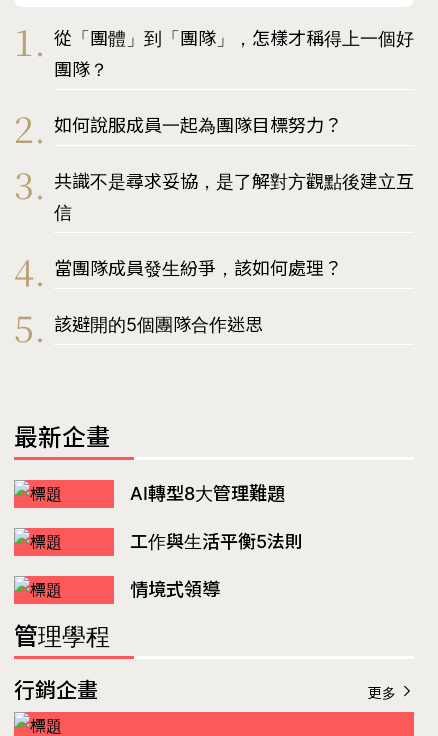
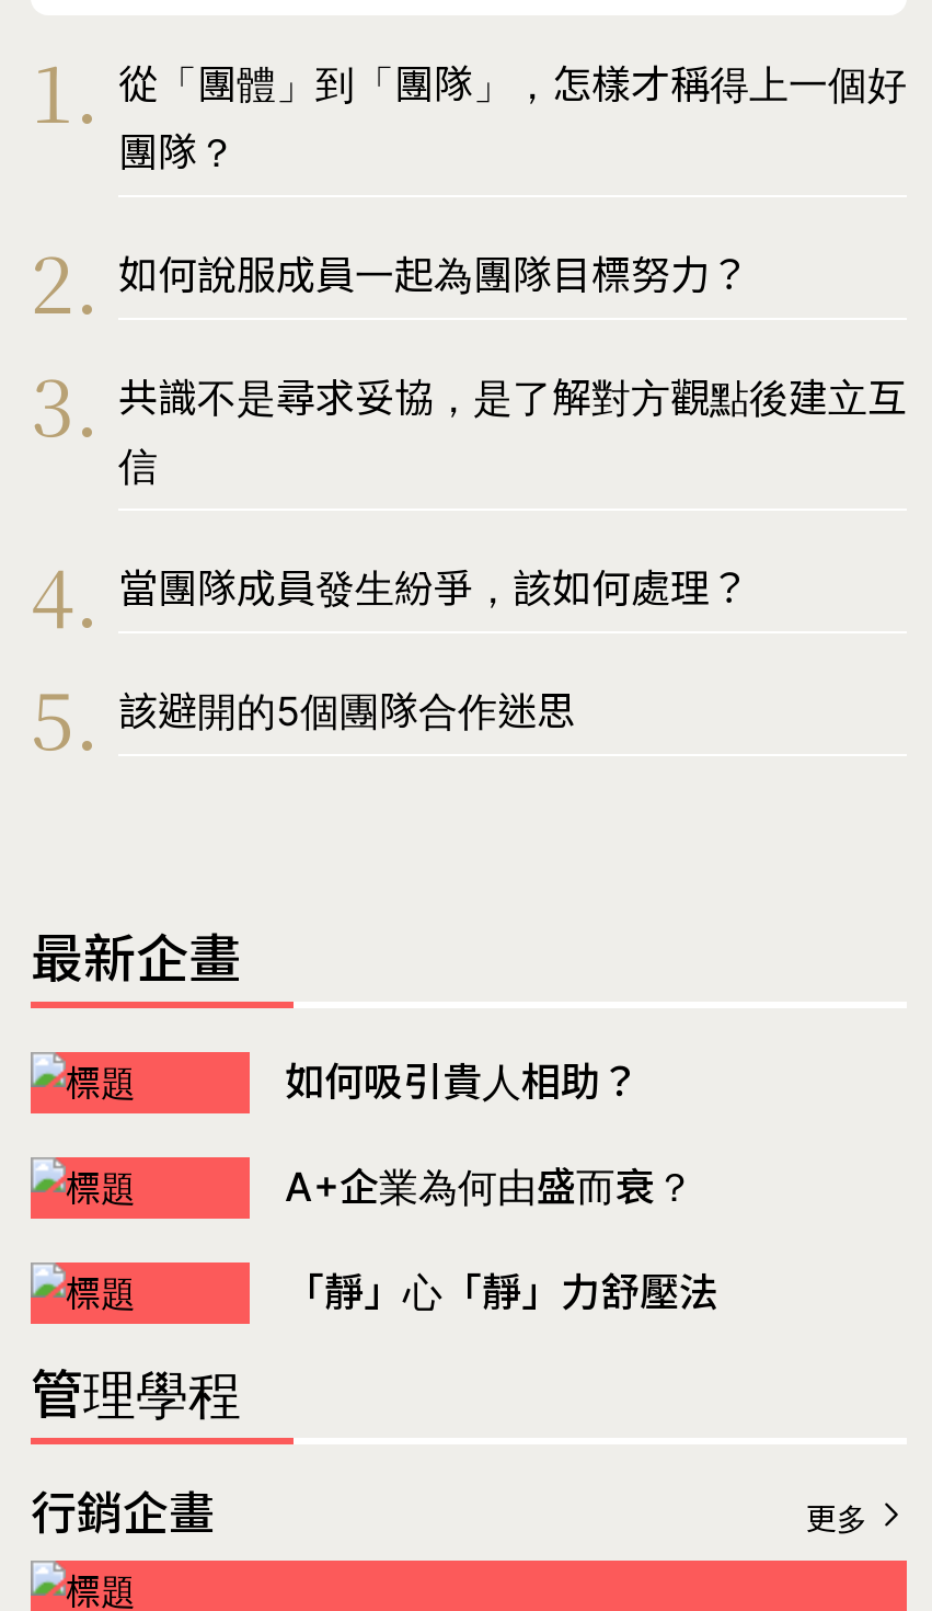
- AI轉型8大管理難題
+ 如何吸引貴人相助？

- 工作與生活平衡5法則
+ A+企業為何由盛而衰？

- 情境式領導
+ 「靜」心「靜」力舒壓法
